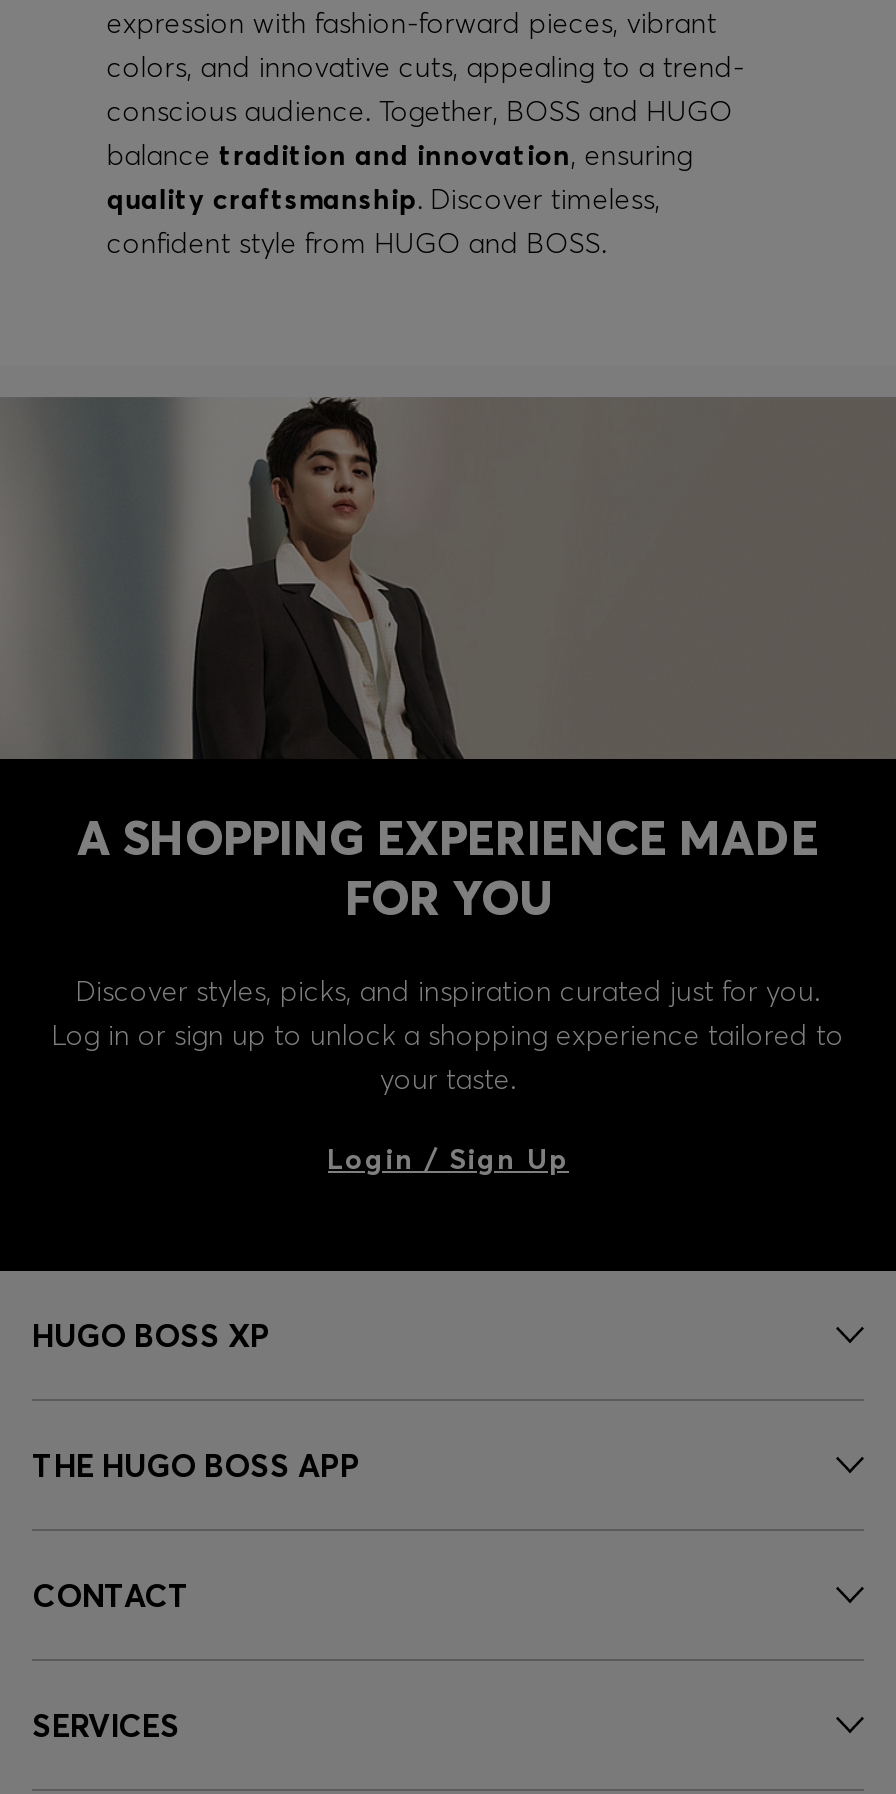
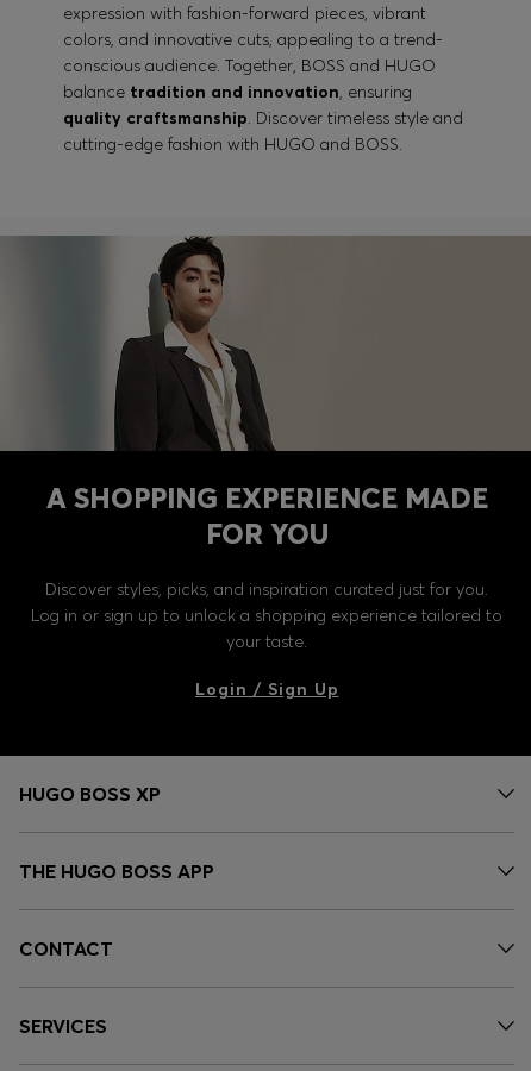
- quality craftsmanship. Discover timeless,
- confident style from HUGO and BOSS.
+ quality craftsmanship. Discover timeless style and
+ cutting-edge fashion with HUGO and BOSS.
